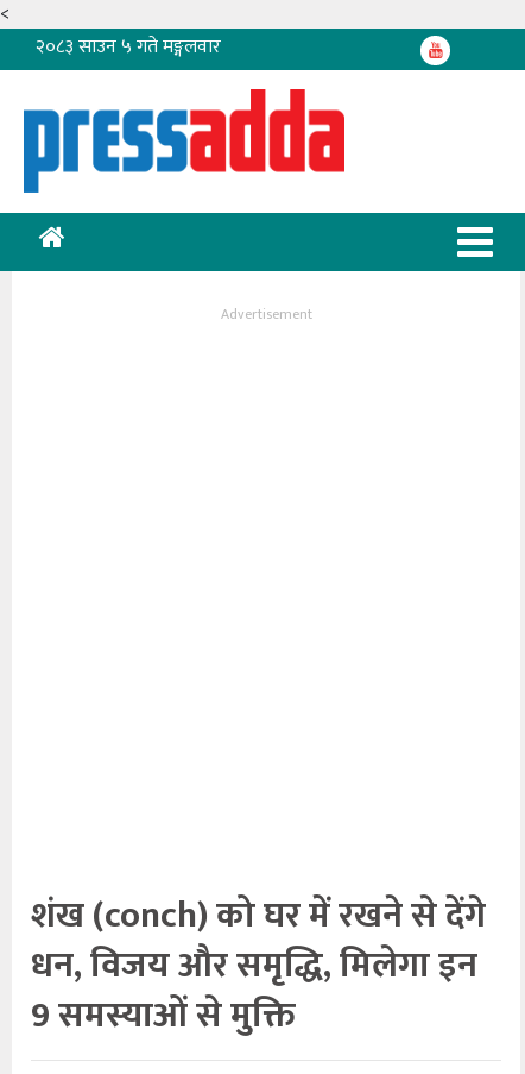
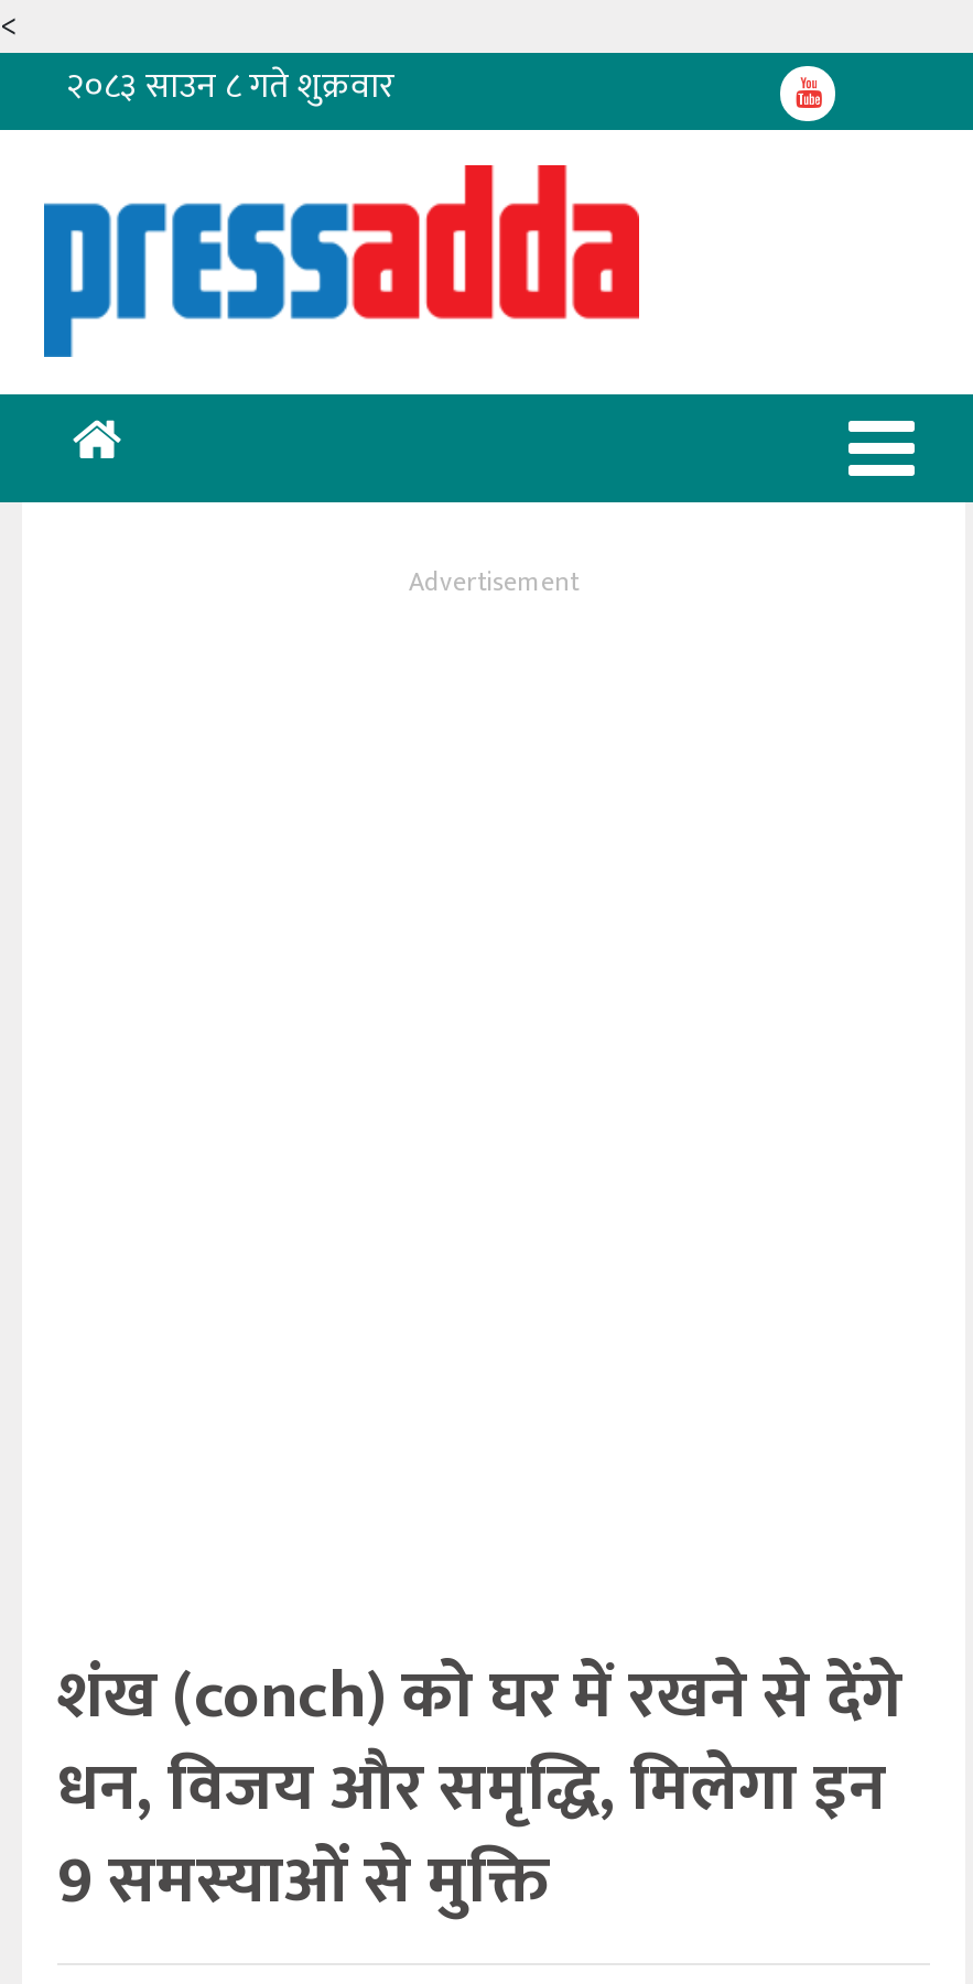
- २०८३ साउन ५ गते मङ्गलवार
+ २०८३ साउन ८ गते शुक्रवार
